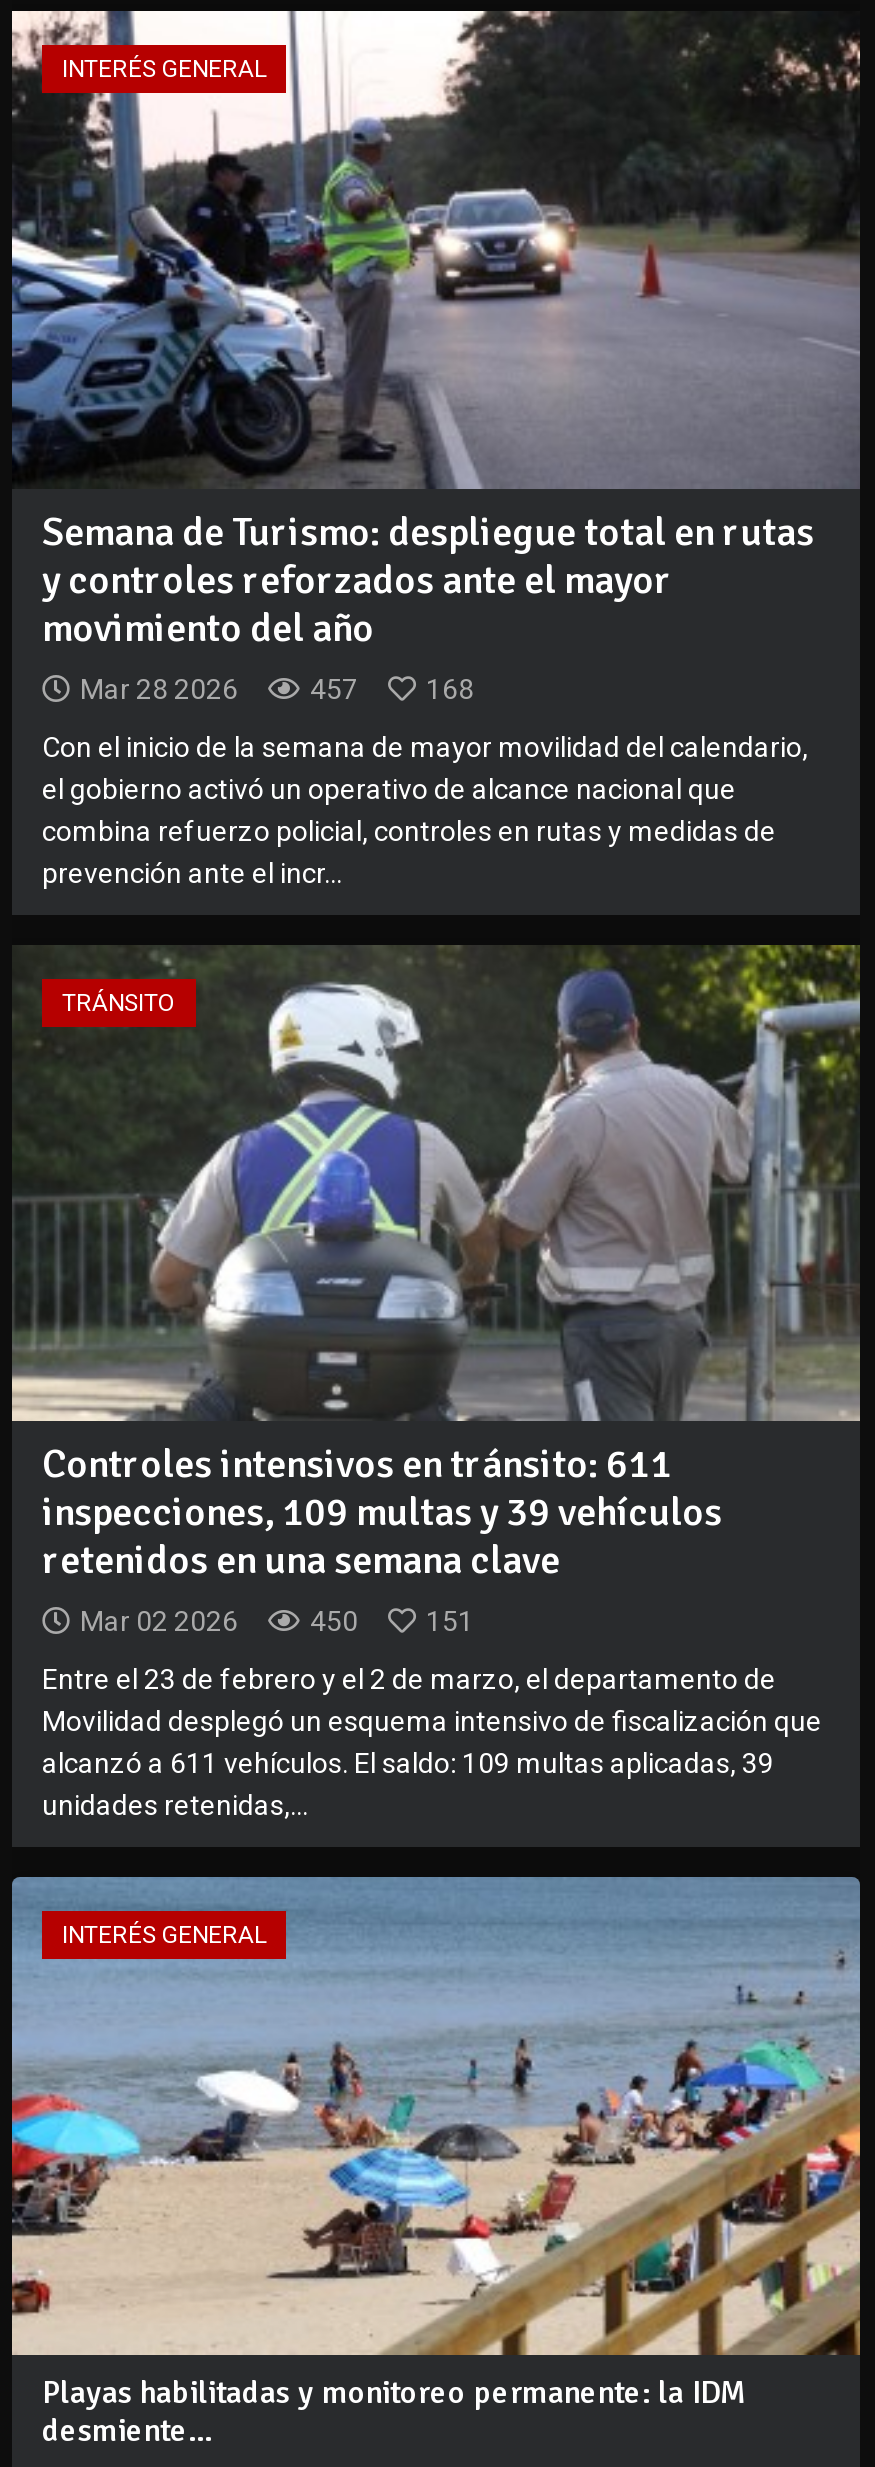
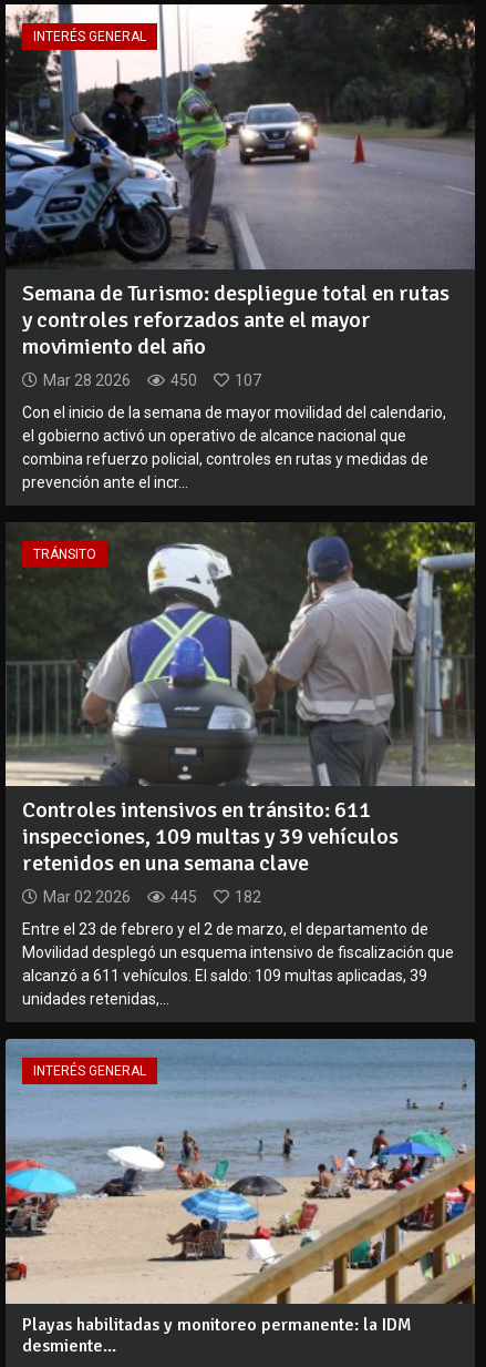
- 457
+ 450

- 168
+ 107

- 450
+ 445

- 151
+ 182
